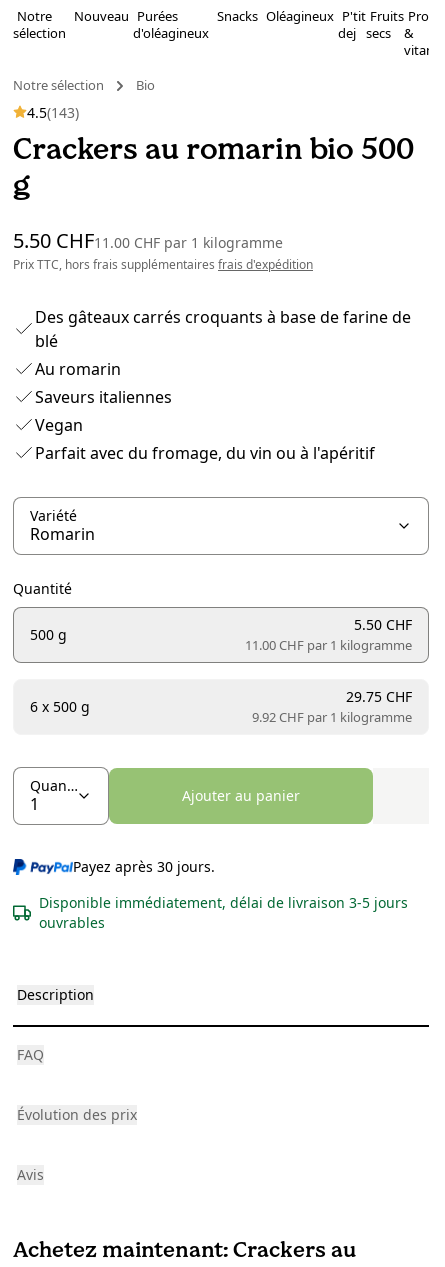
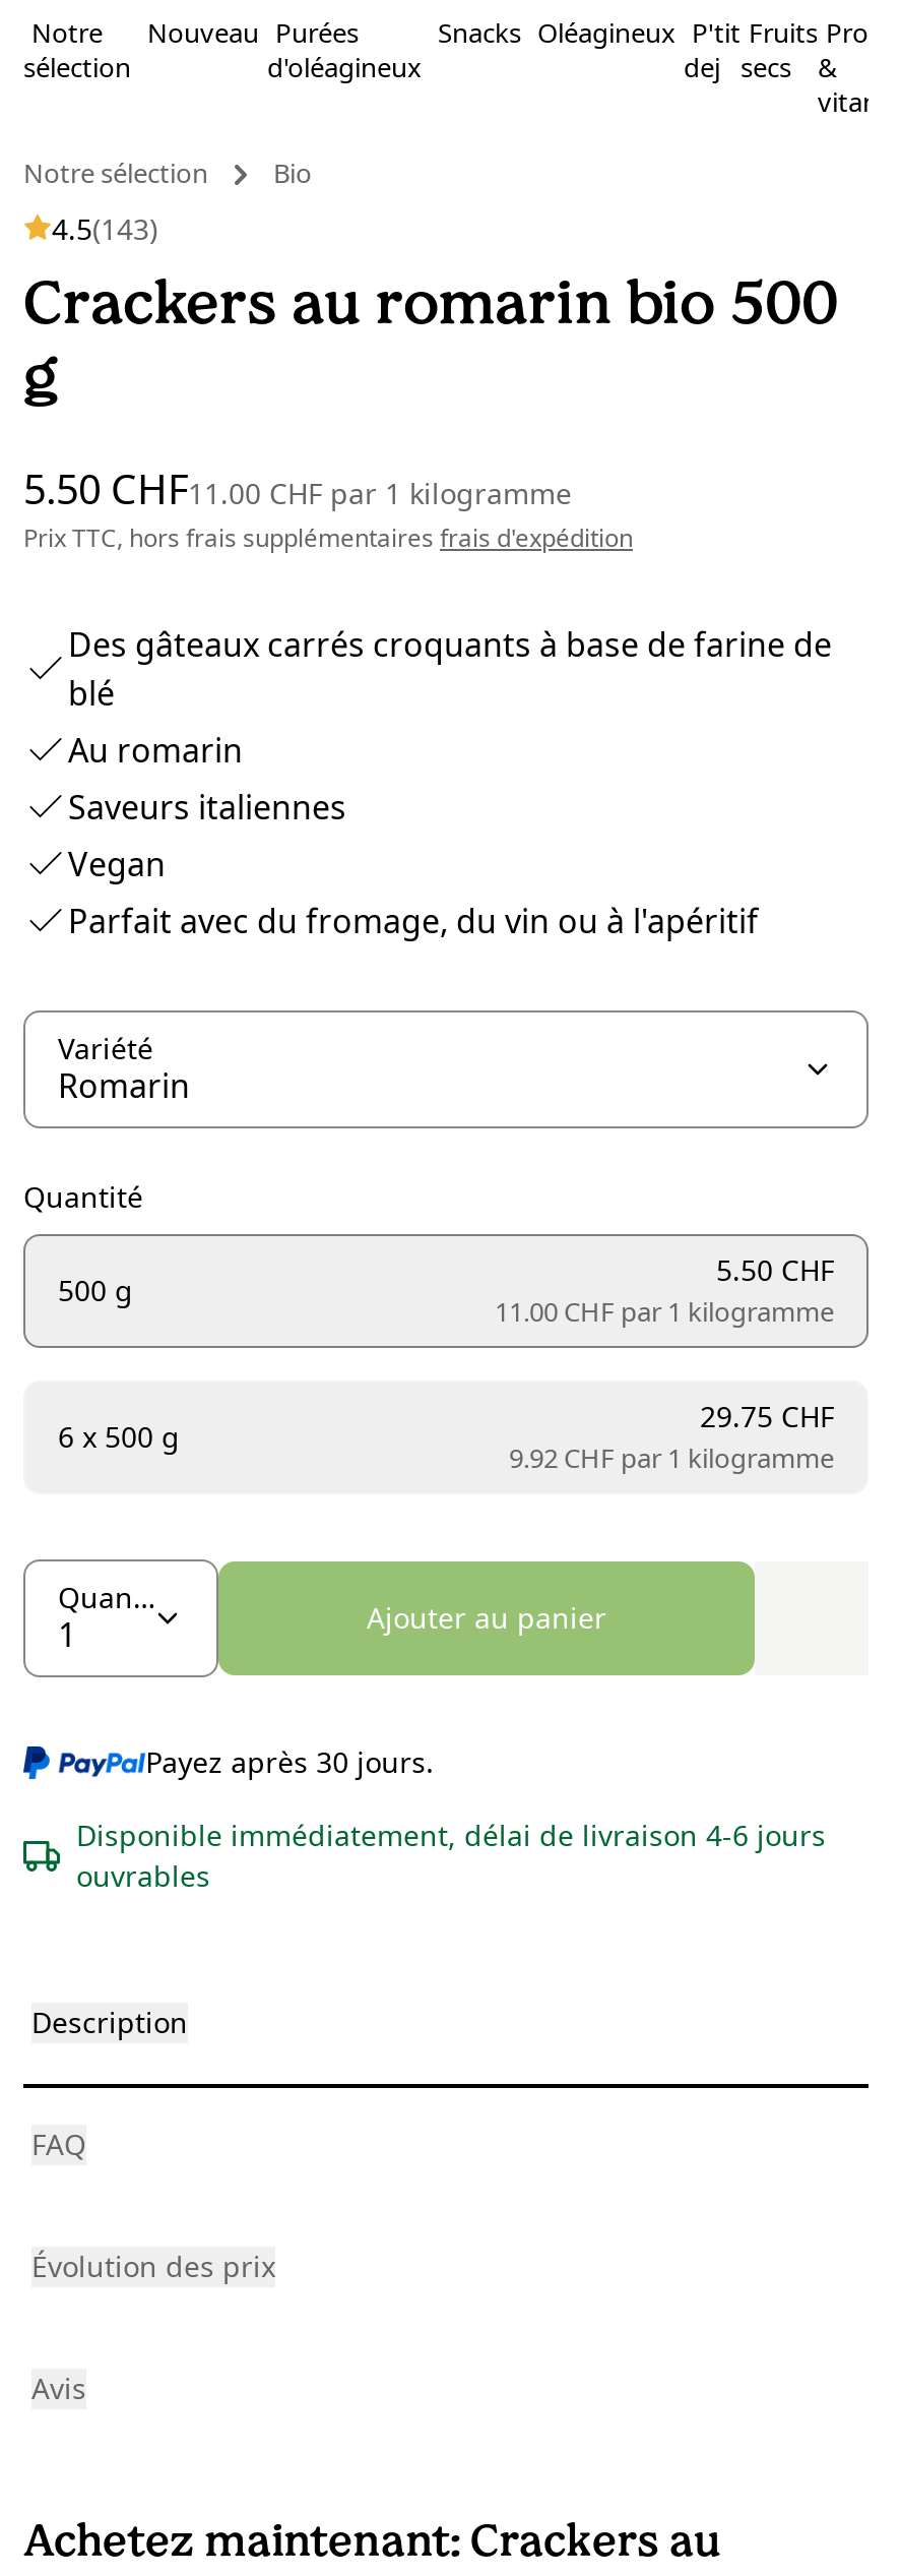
- Disponible immédiatement, délai de livraison 3-5 jours
+ Disponible immédiatement, délai de livraison 4-6 jours
